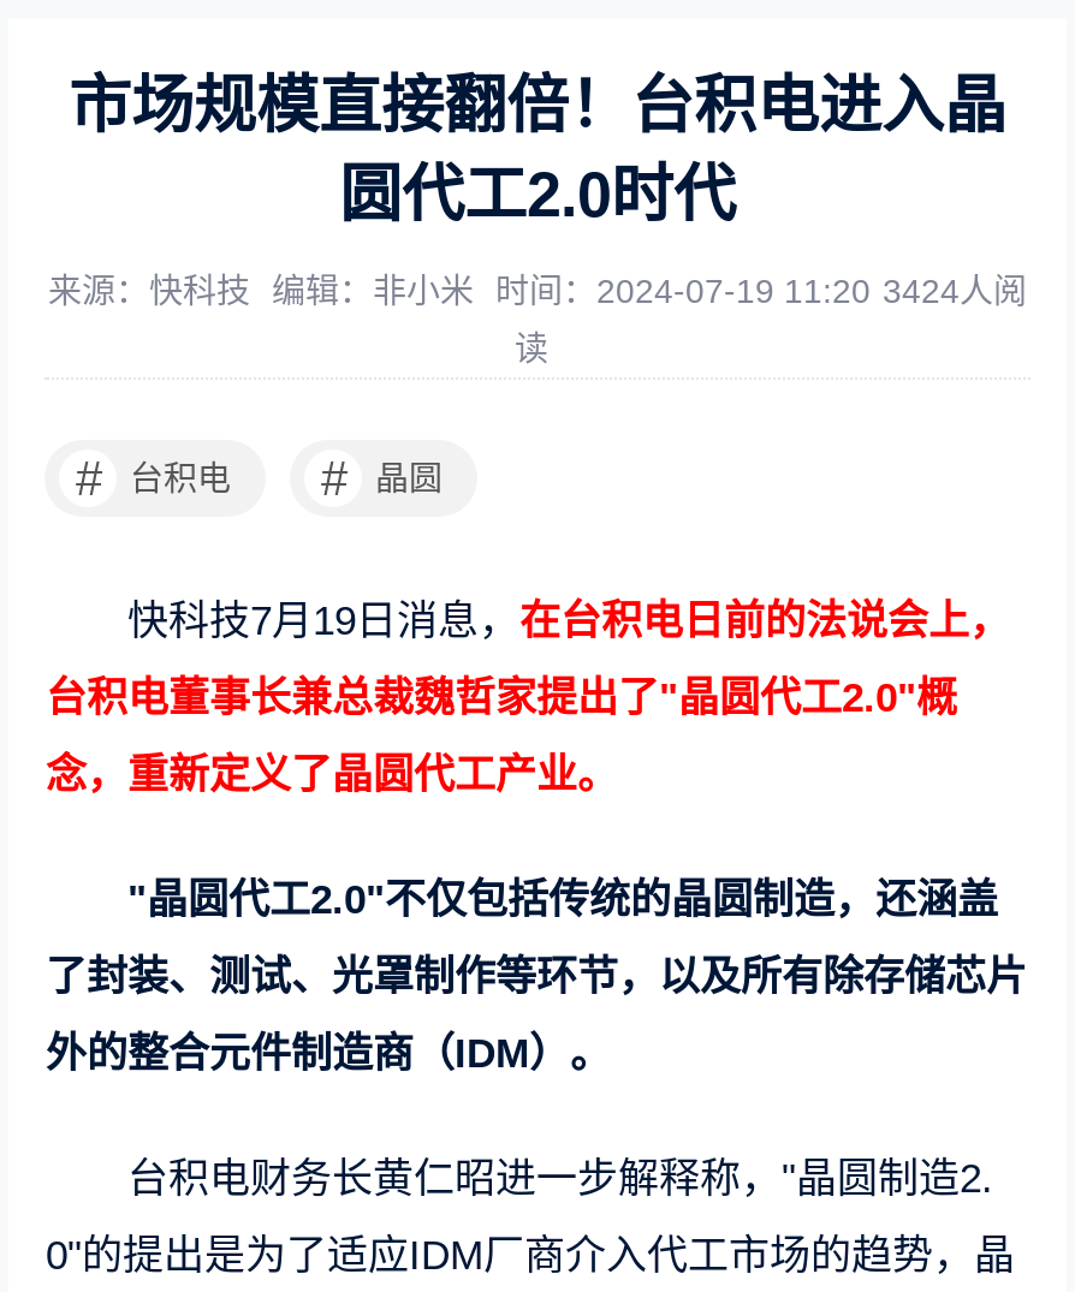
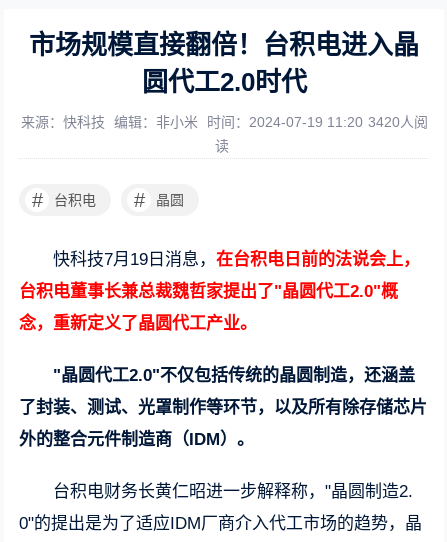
- 来源：快科技 编辑：非小米 时间：2024-07-19 11:20 3424人阅
+ 来源：快科技 编辑：非小米 时间：2024-07-19 11:20 3420人阅
